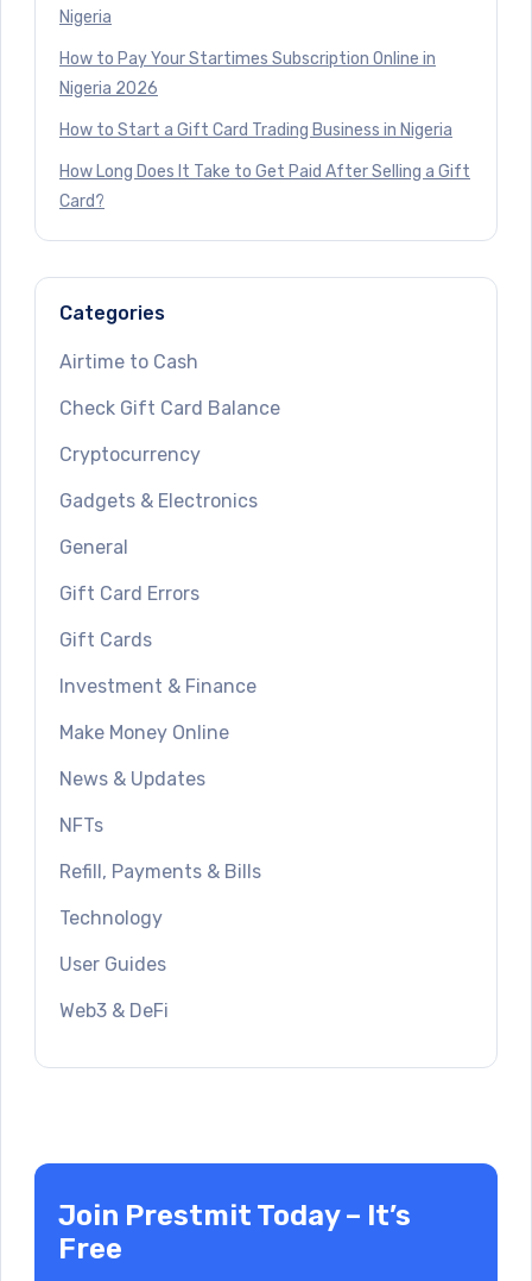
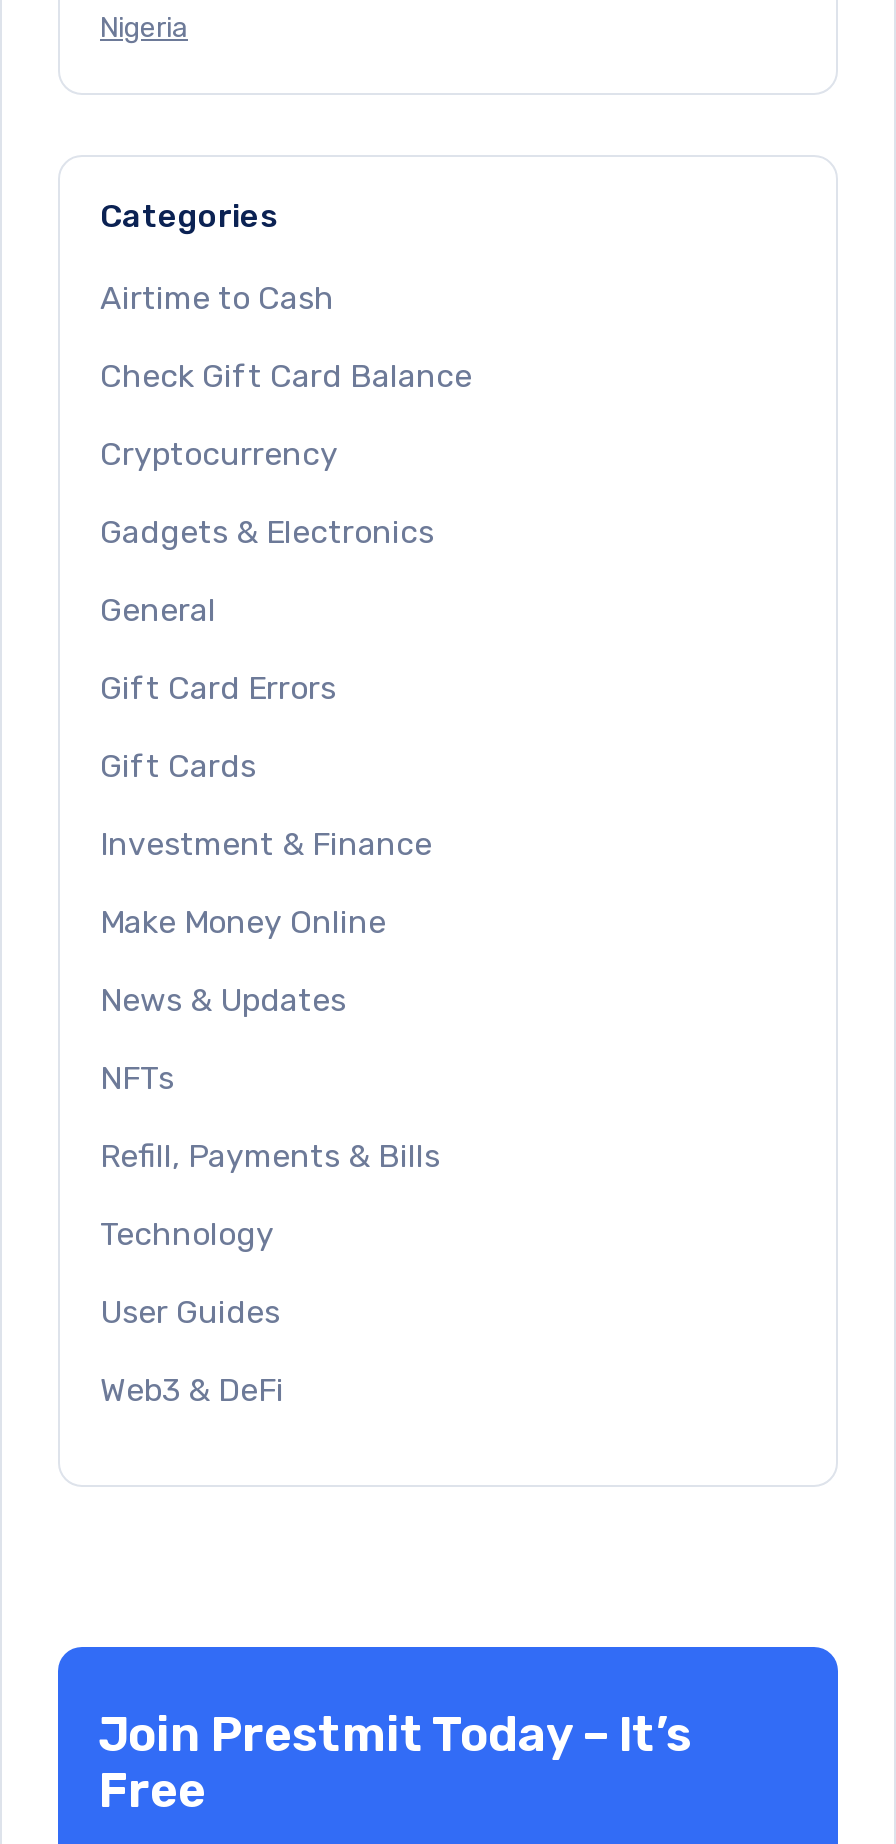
- How to Pay Your Startimes Subscription Online in
- Nigeria 2026
- How to Start a Gift Card Trading Business in Nigeria
- How Long Does It Take to Get Paid After Selling a Gift
- Card?
